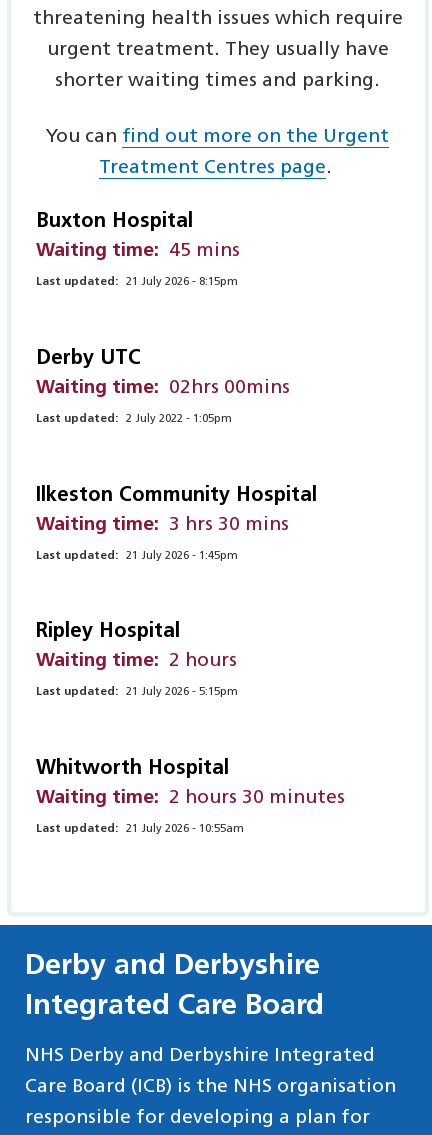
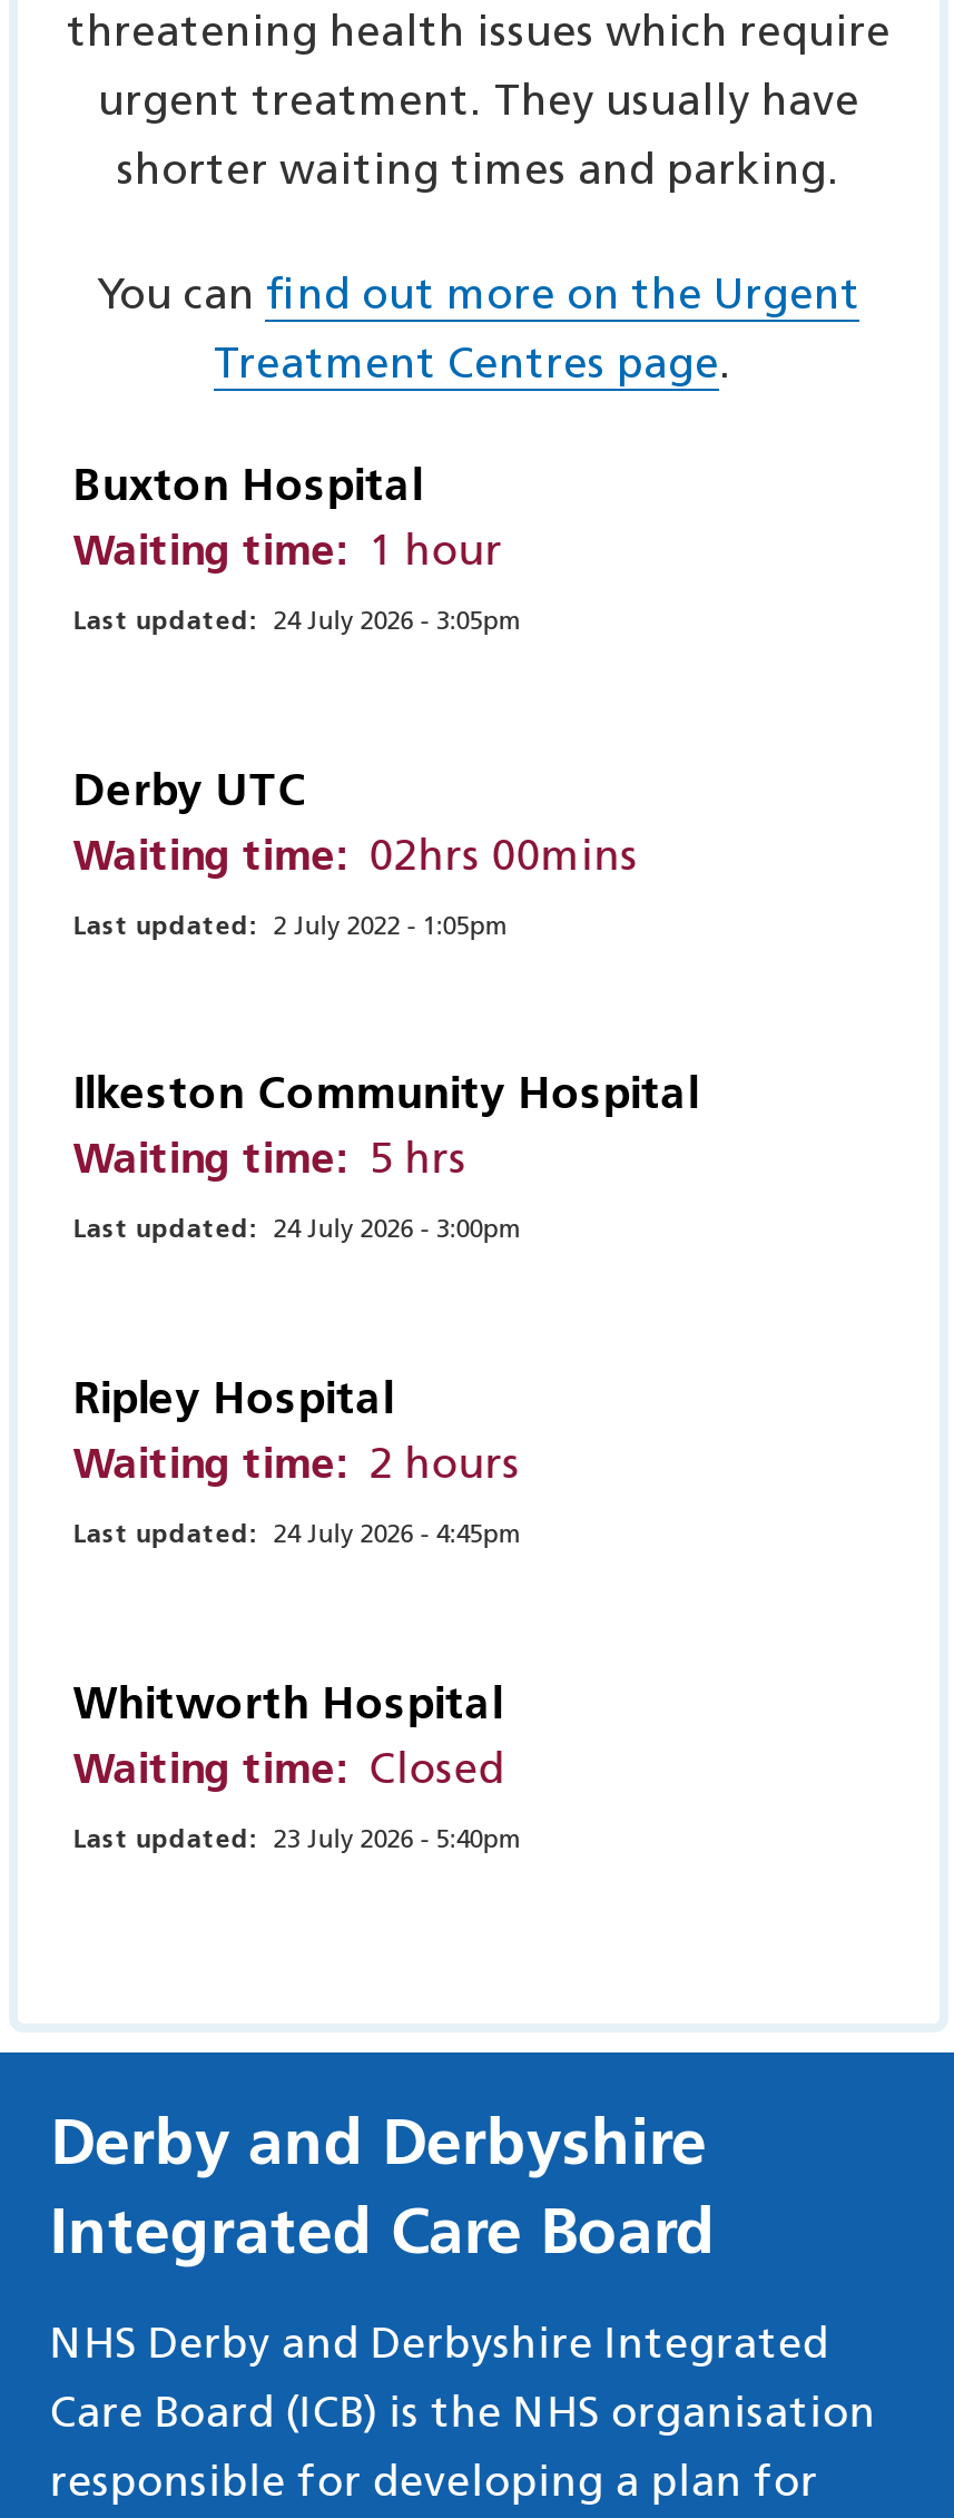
- Waiting time: 45 mins
+ Waiting time: 1 hour

- Last updated: 21 July 2026 - 8:15pm
+ Last updated: 24 July 2026 - 3:05pm

- Waiting time: 3 hrs 30 mins
+ Waiting time: 5 hrs

- Last updated: 21 July 2026 - 1:45pm
+ Last updated: 24 July 2026 - 3:00pm

- Last updated: 21 July 2026 - 5:15pm
+ Last updated: 24 July 2026 - 4:45pm

- Waiting time: 2 hours 30 minutes
+ Waiting time: Closed

- Last updated: 21 July 2026 - 10:55am
+ Last updated: 23 July 2026 - 5:40pm
